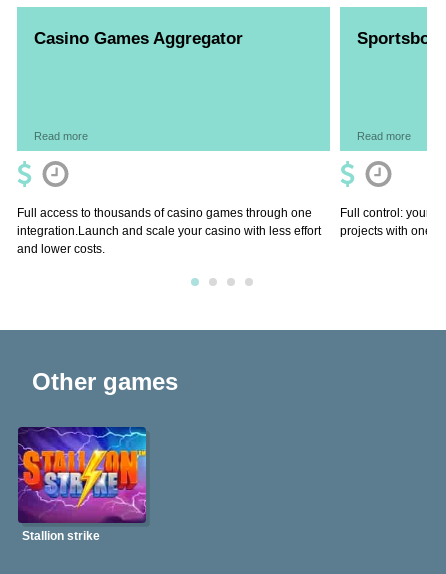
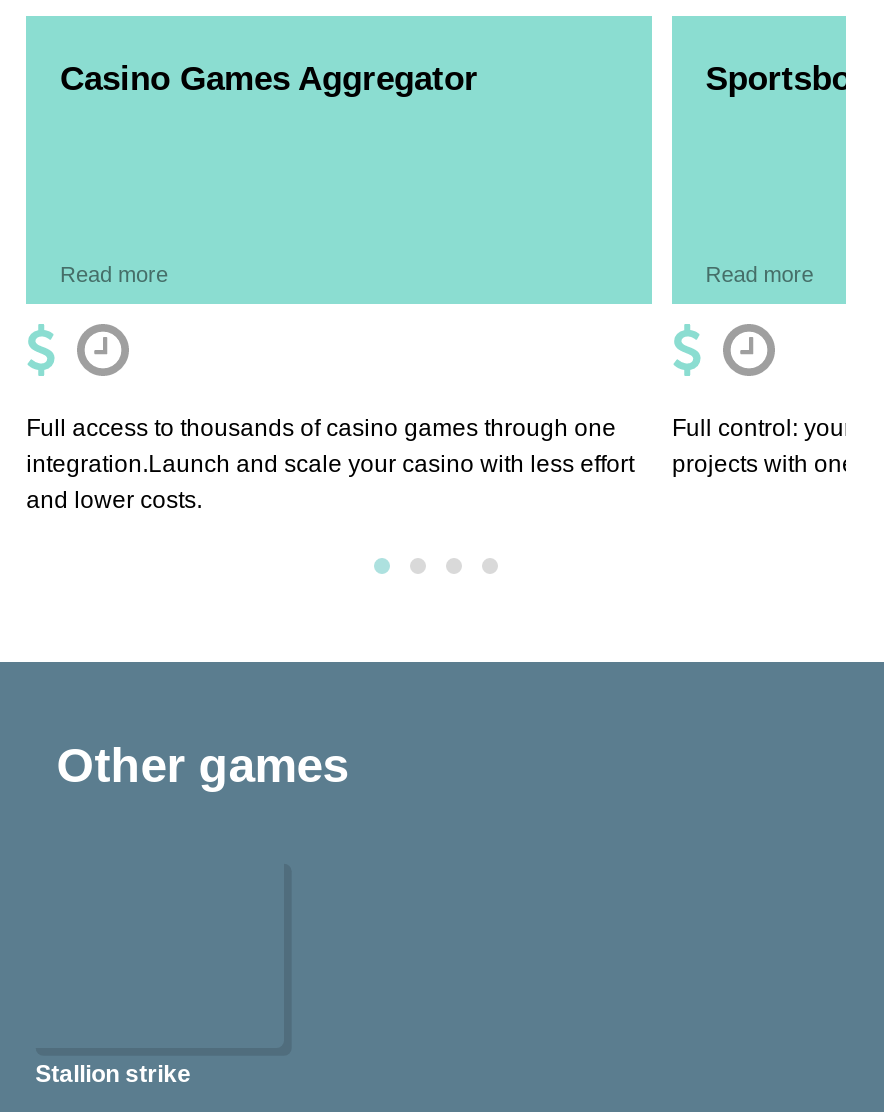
- [image]
